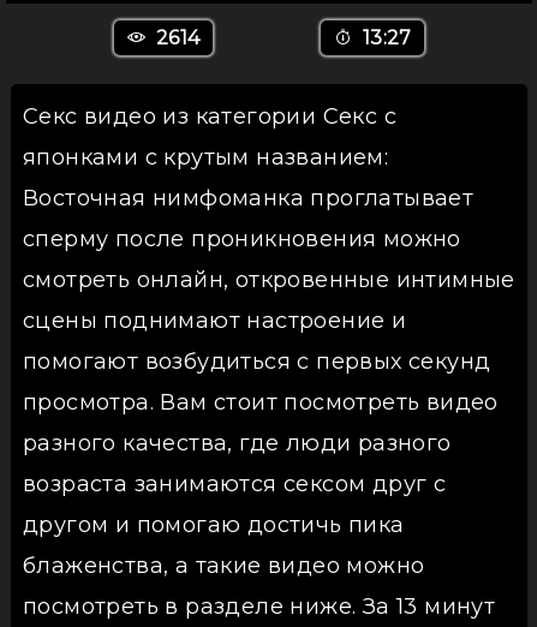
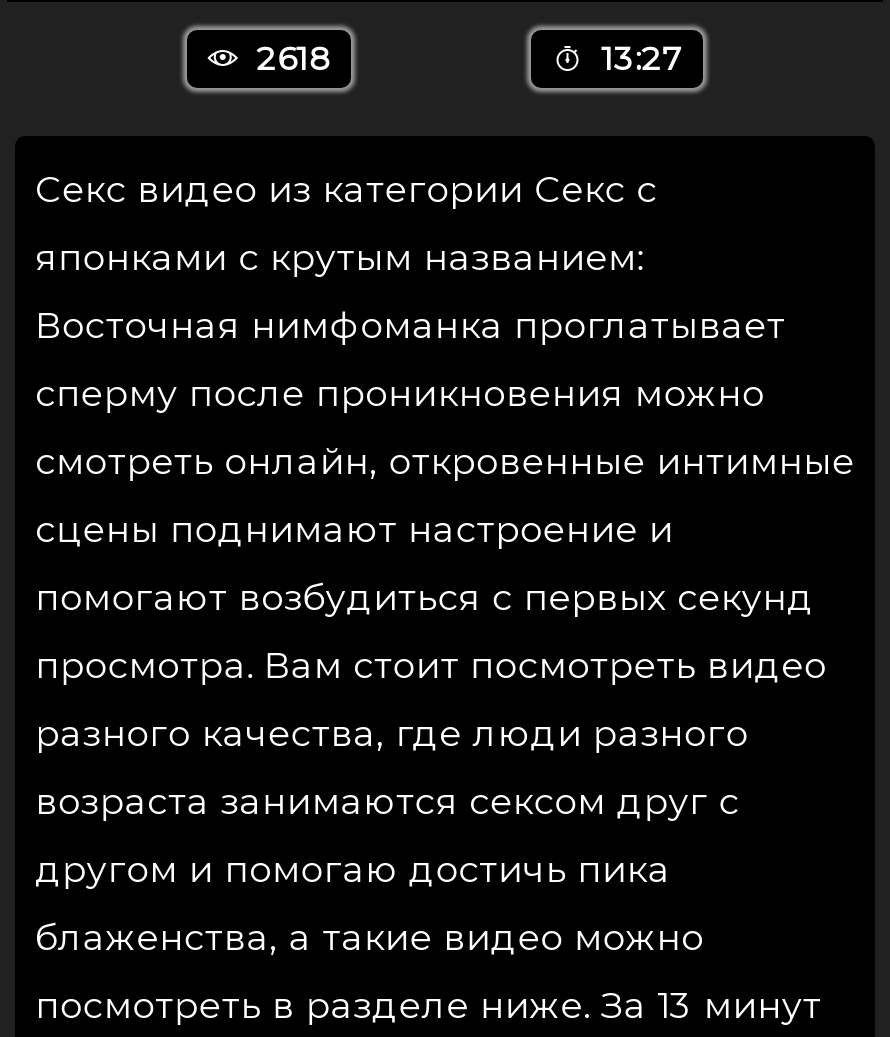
- 2614
+ 2618
